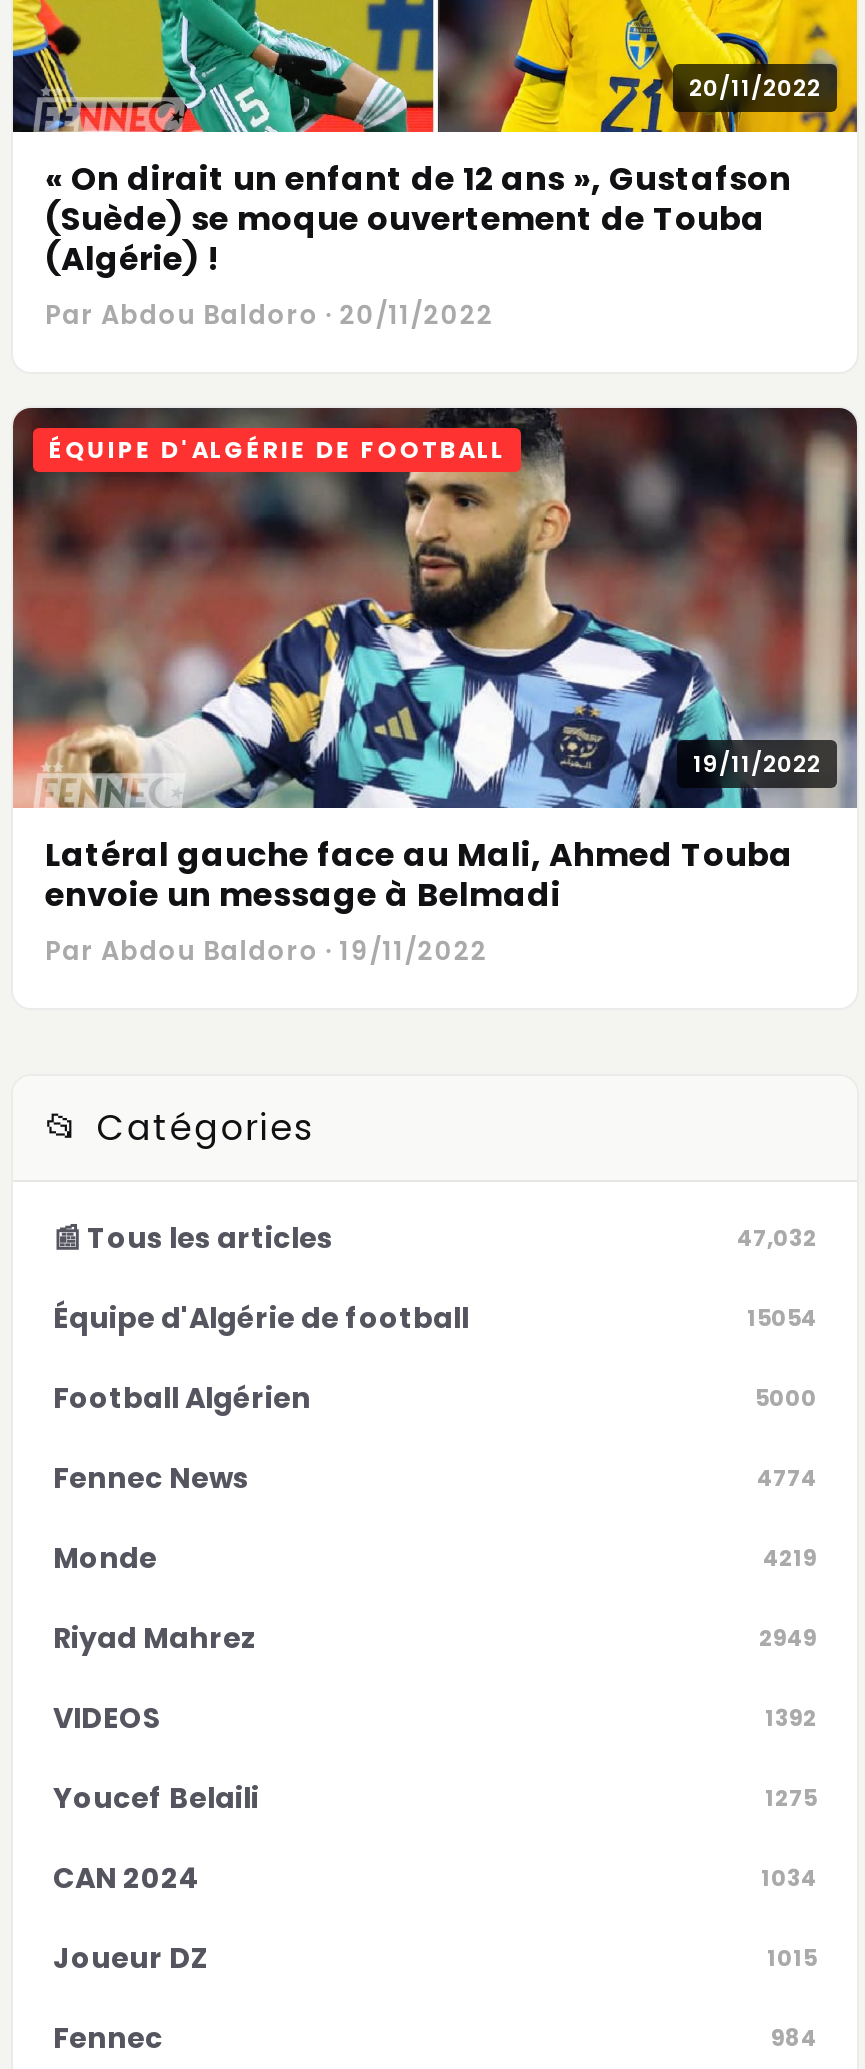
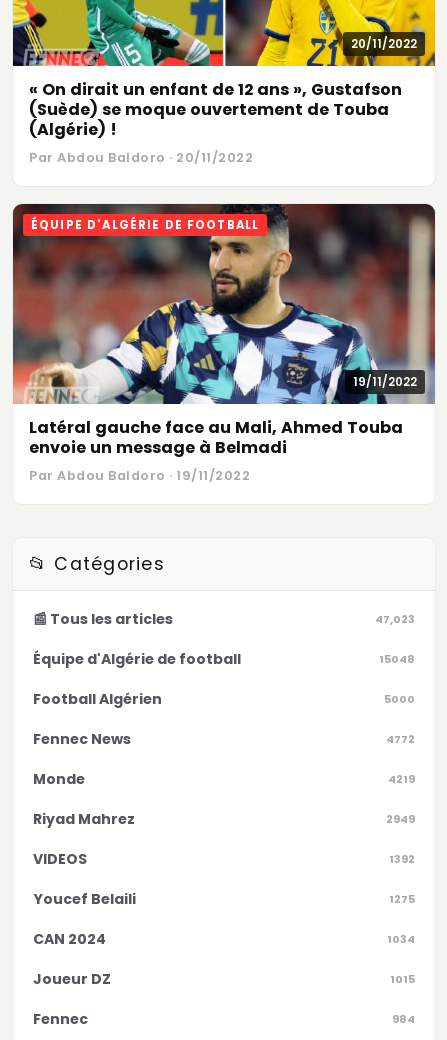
- 47,032
+ 47,023

- 15054
+ 15048

- 4774
+ 4772
